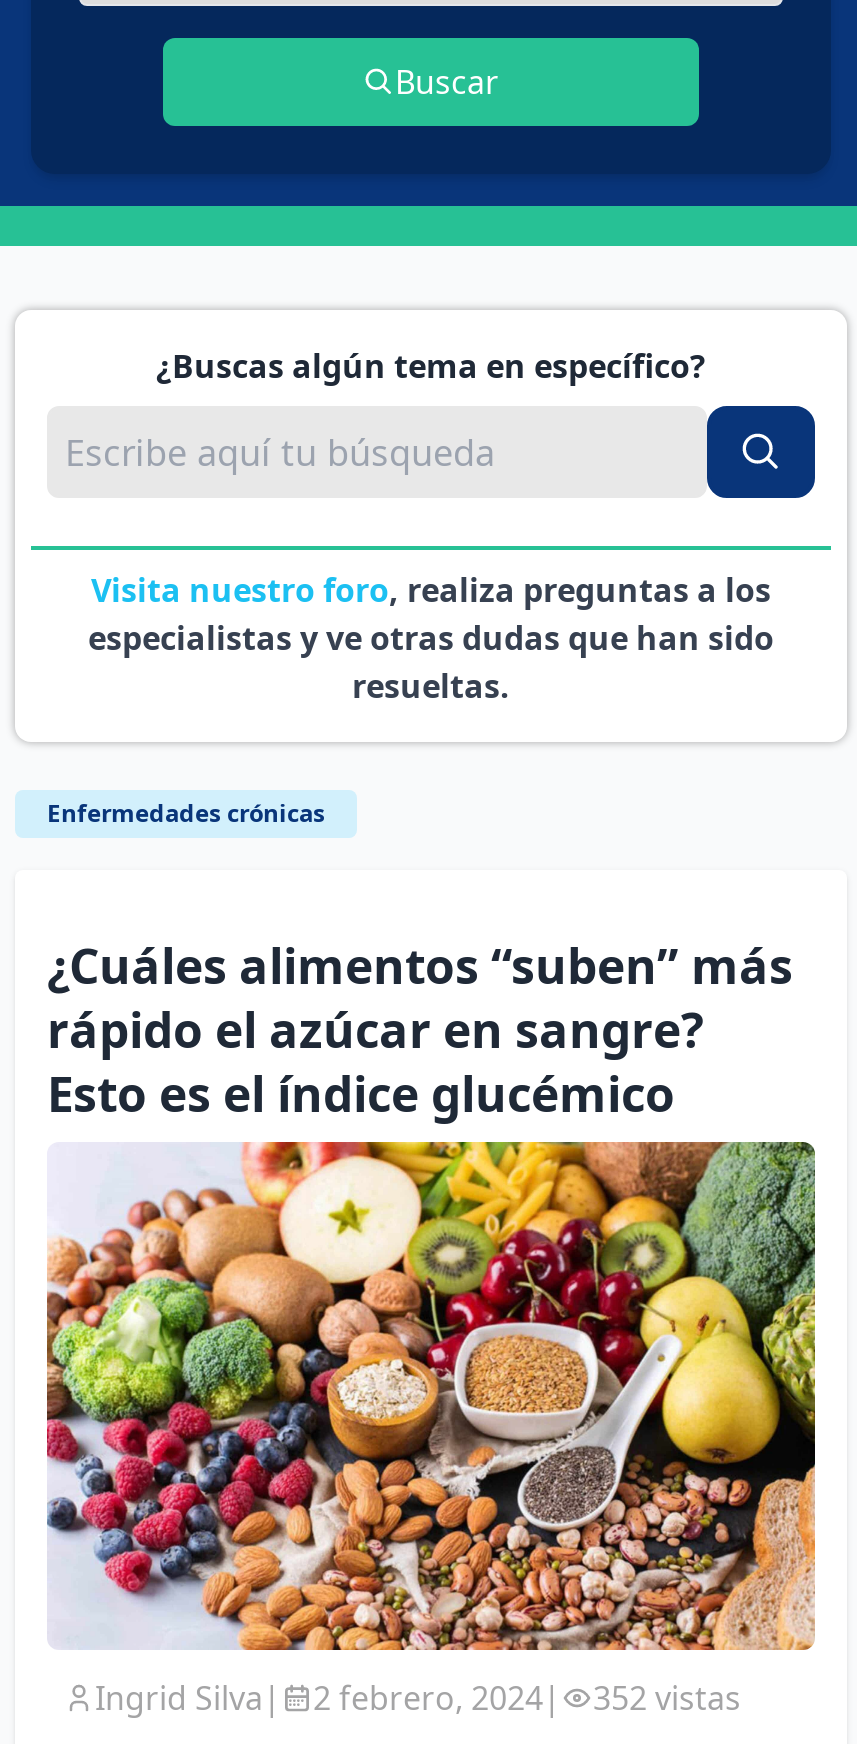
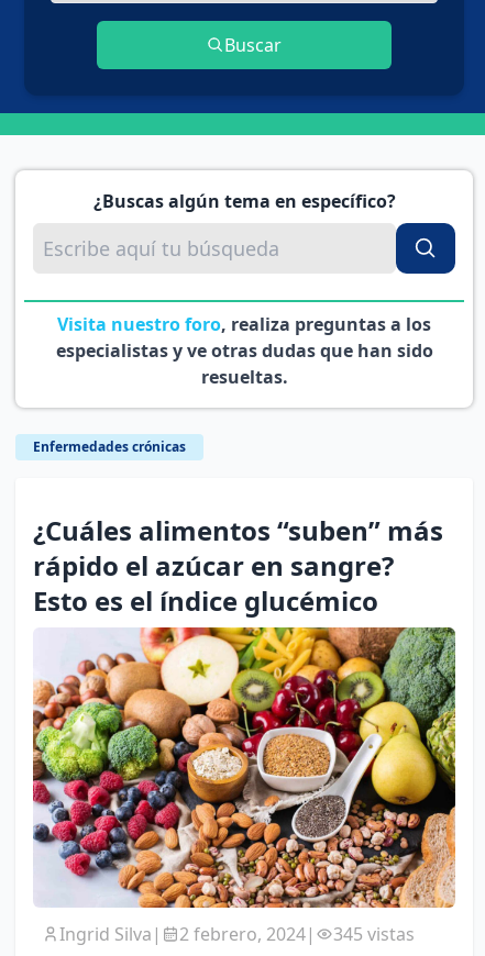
- 352 vistas
+ 345 vistas
